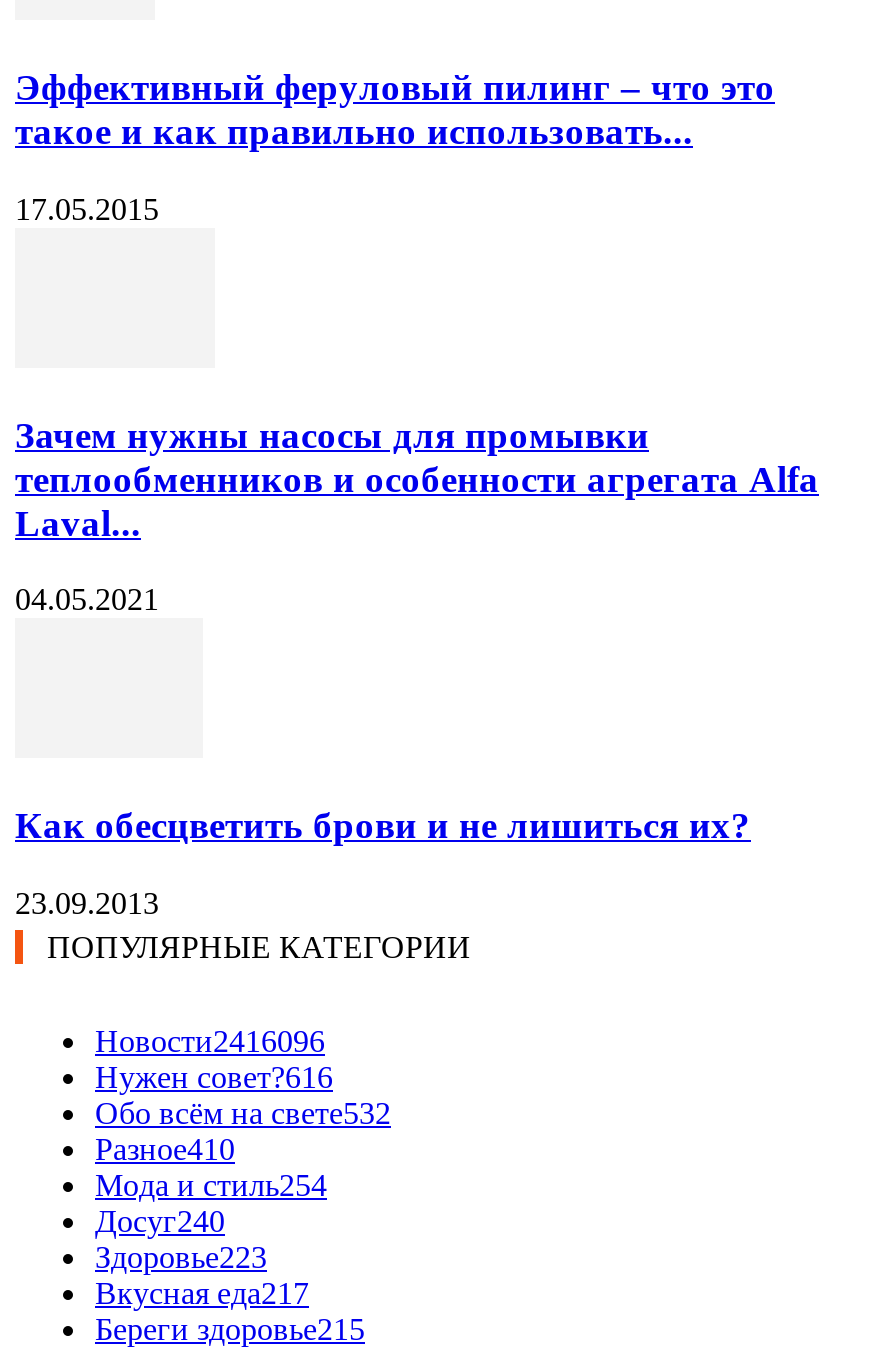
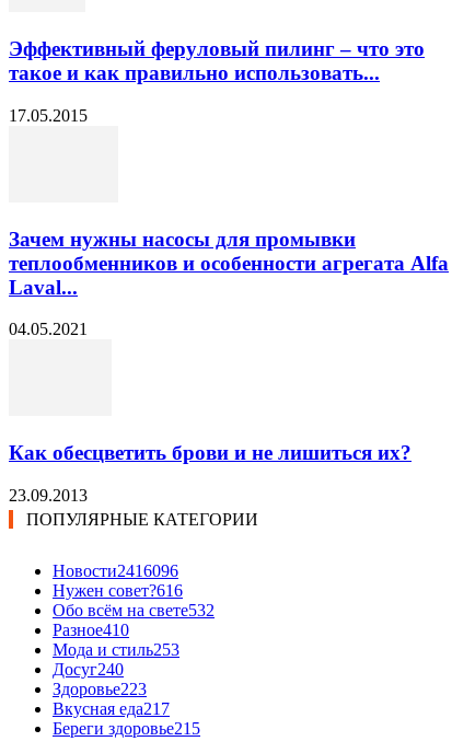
- Мода и стиль254
+ Мода и стиль253
